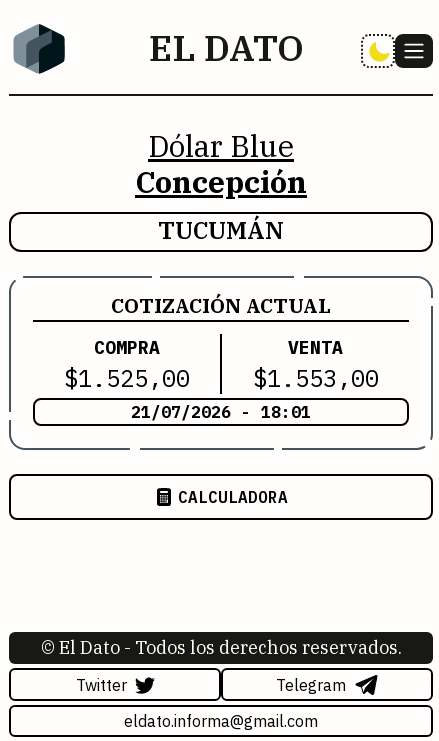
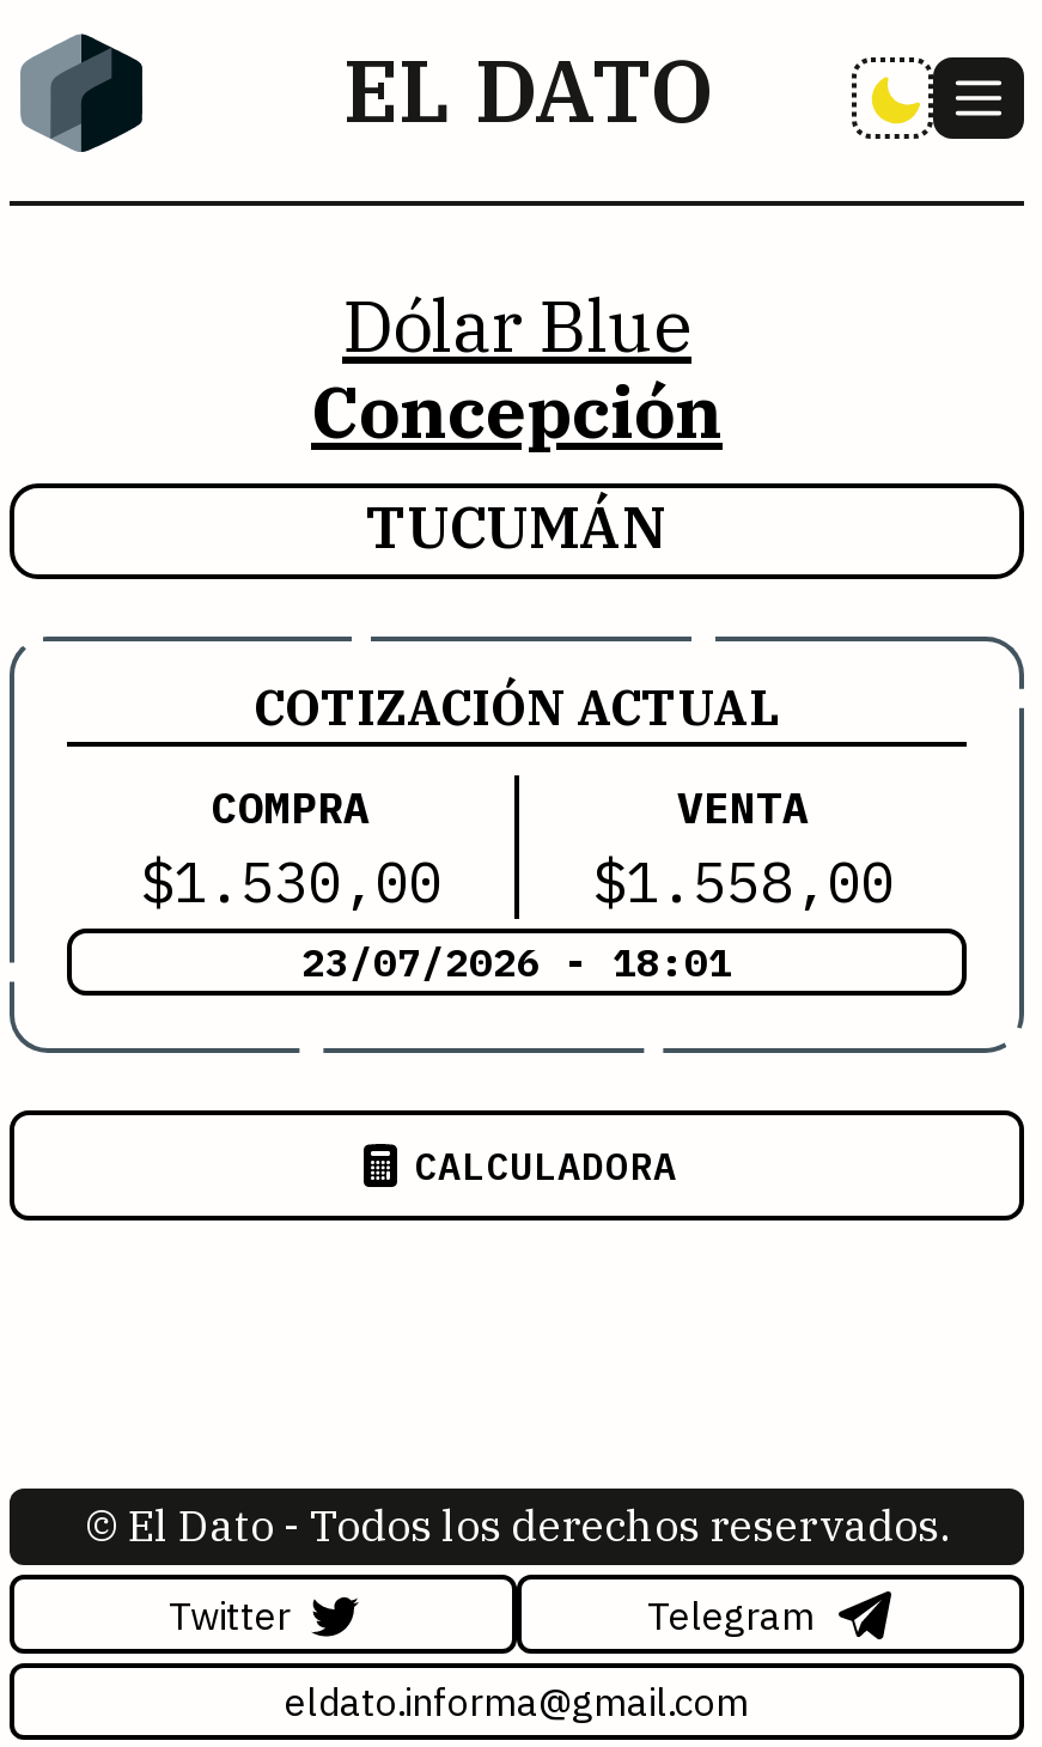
- $1.525,00
+ $1.530,00

- $1.553,00
+ $1.558,00

- 21/07/2026 - 18:01
+ 23/07/2026 - 18:01
